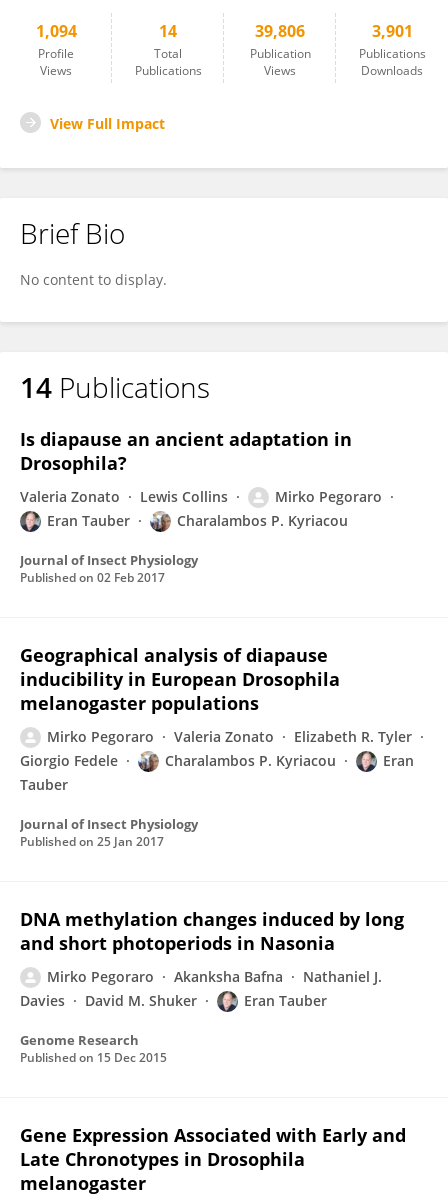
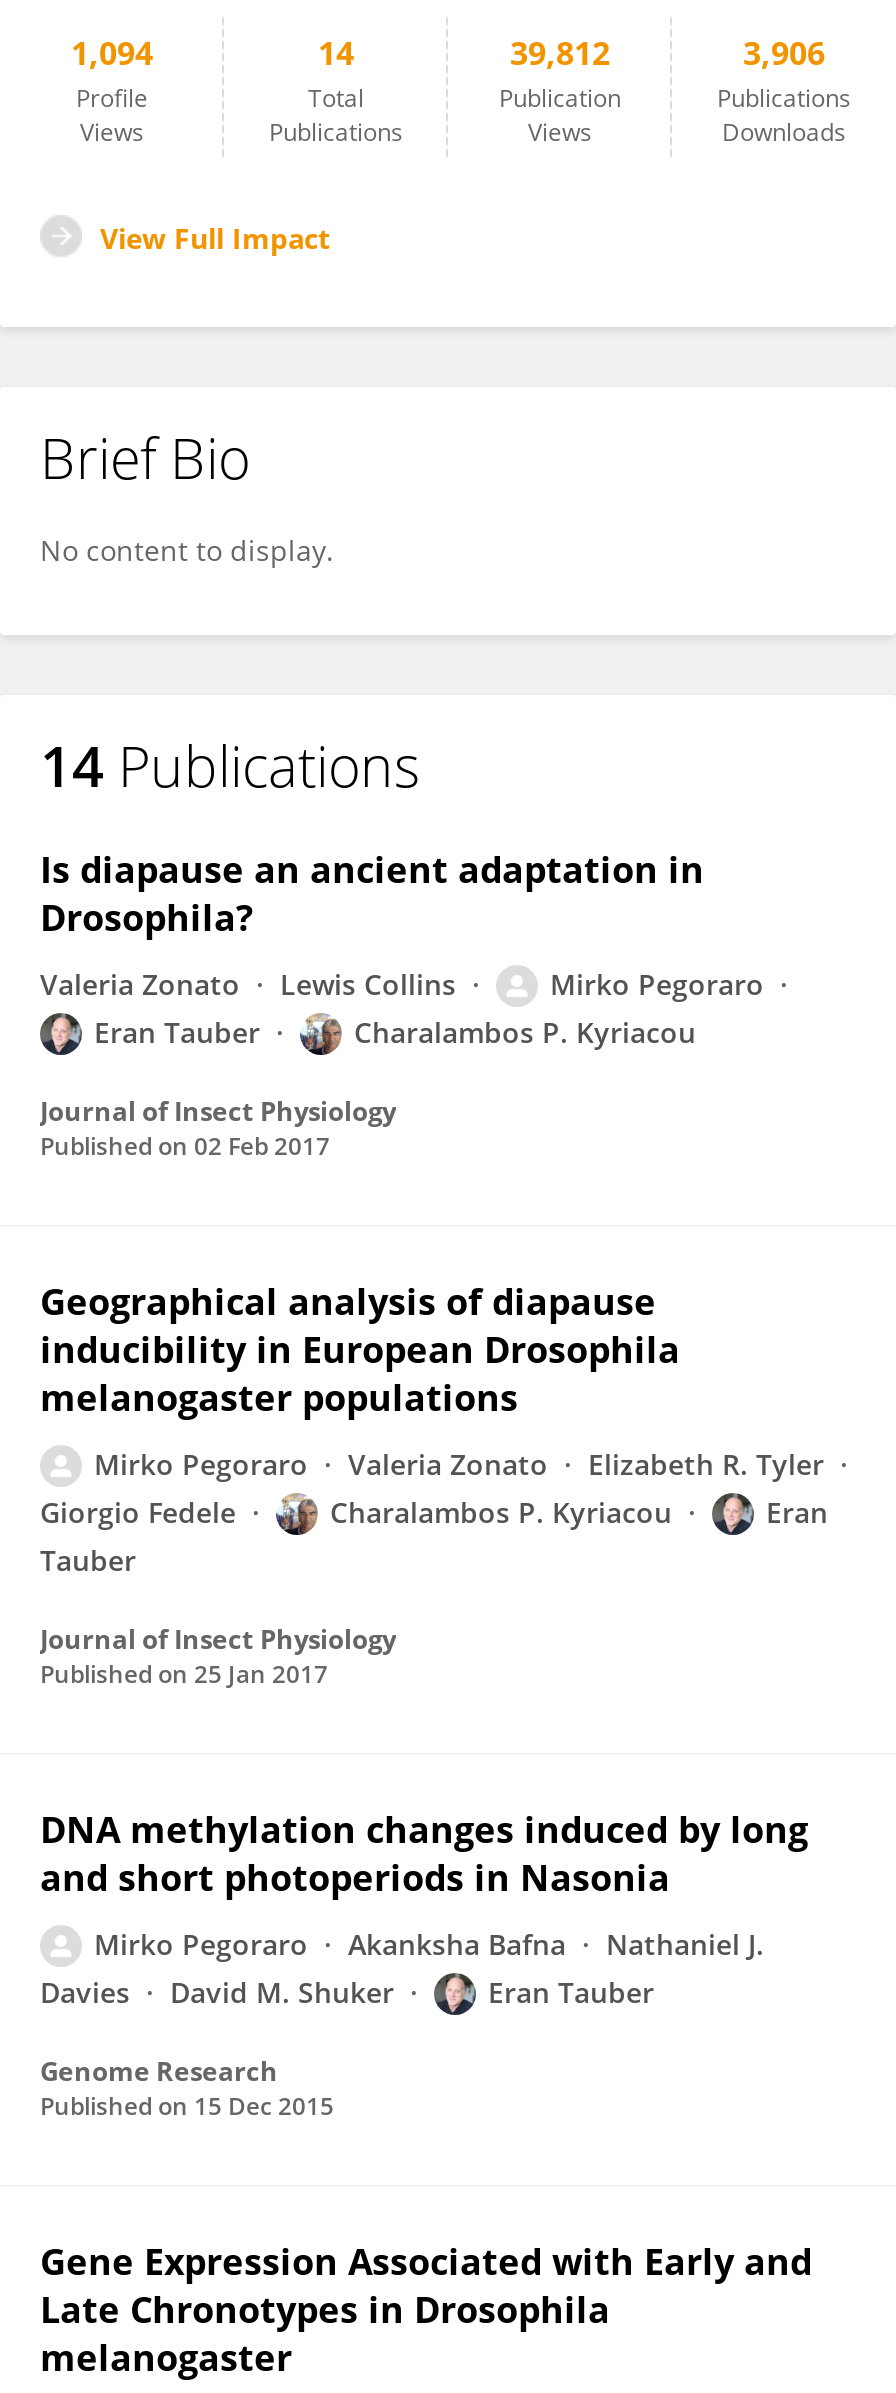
- 39,806
+ 39,812

- 3,901
+ 3,906
